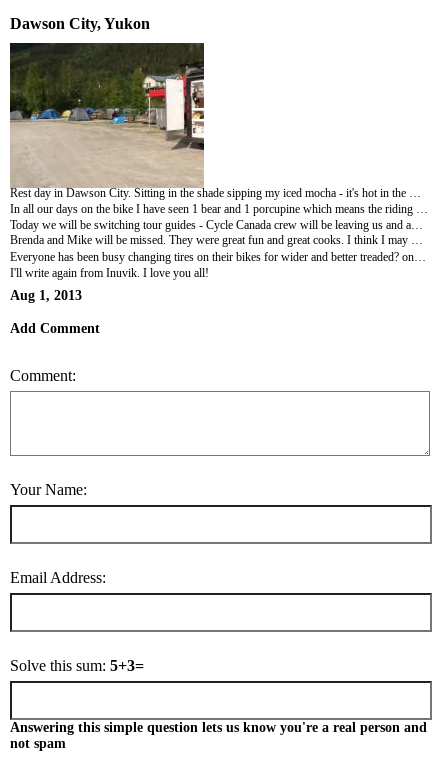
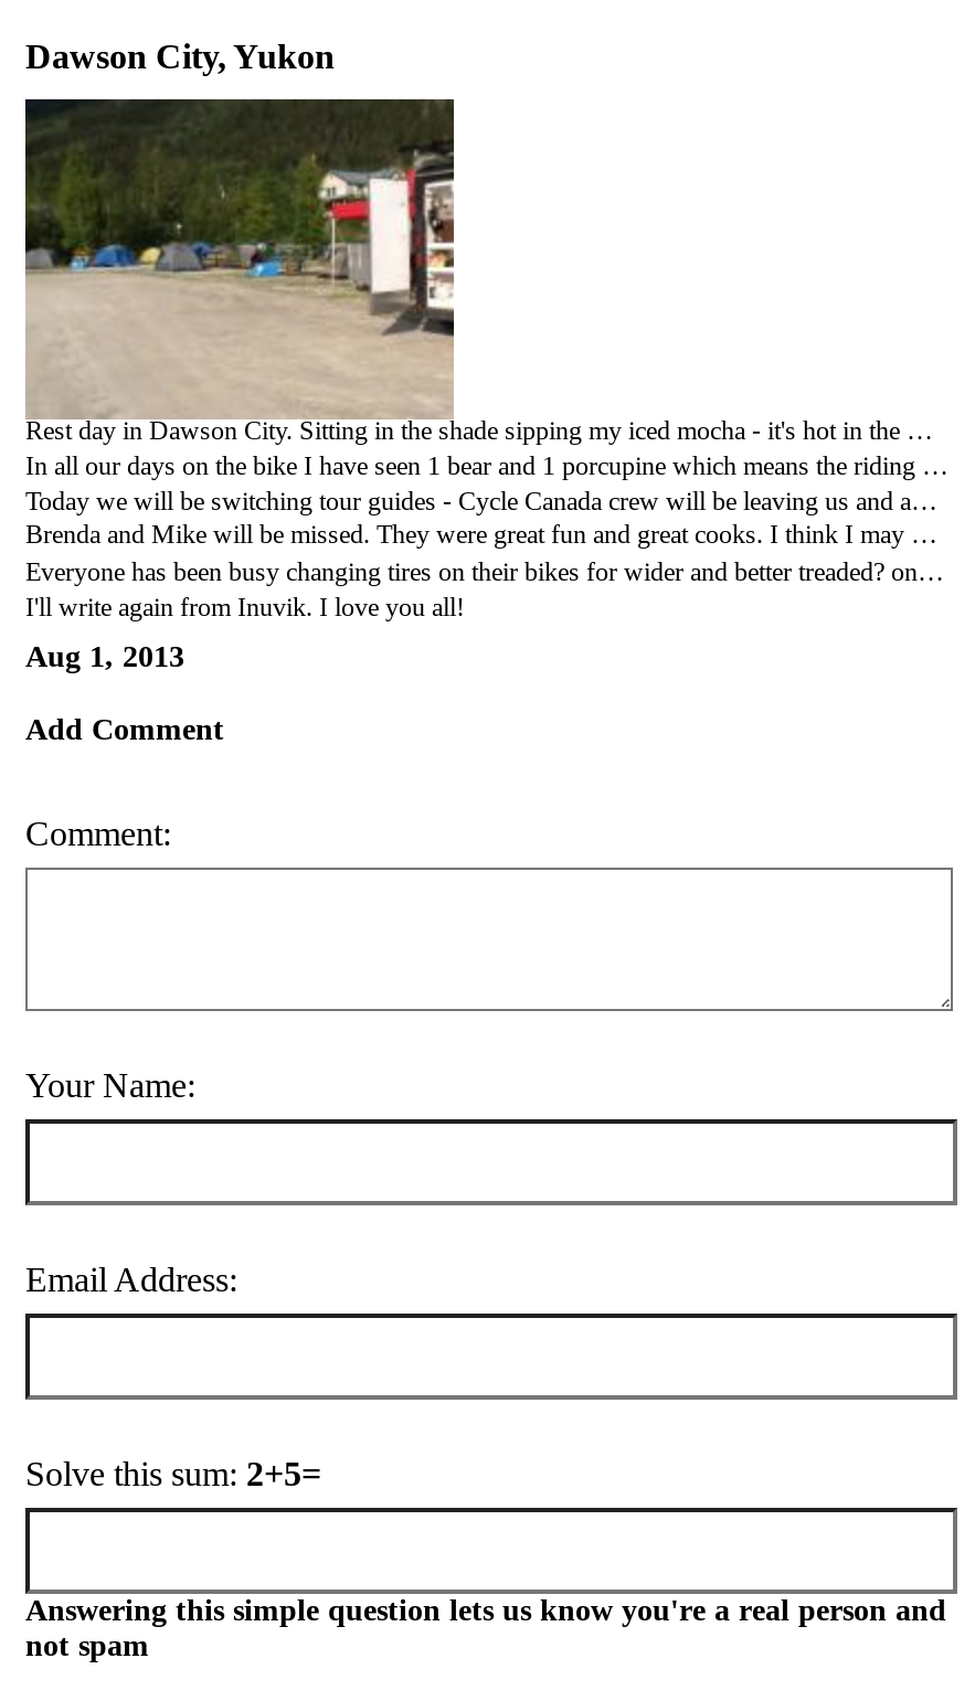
- Solve this sum: 5+3=
+ Solve this sum: 2+5=
